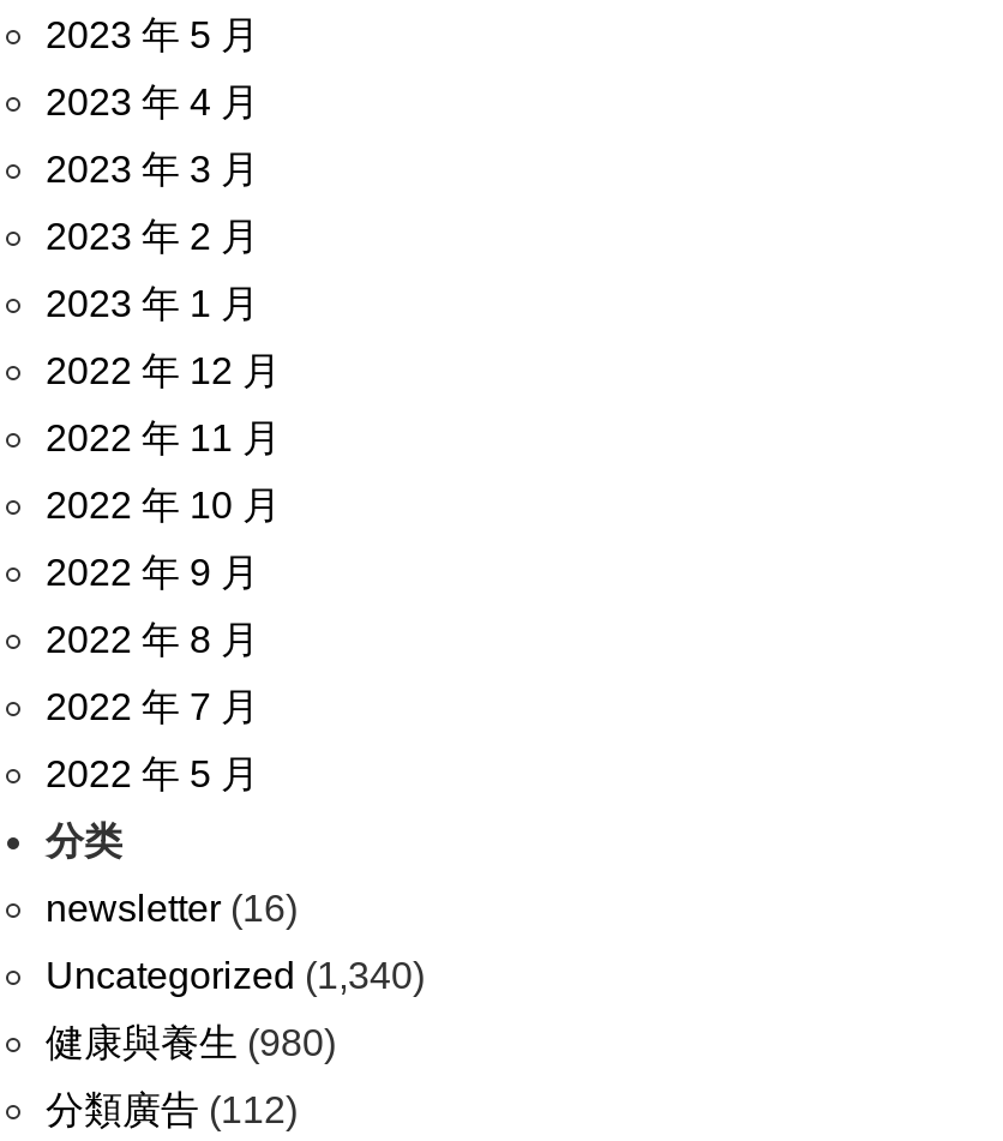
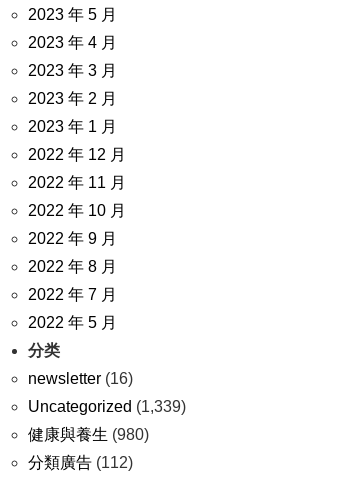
- Uncategorized (1,340)
+ Uncategorized (1,339)
